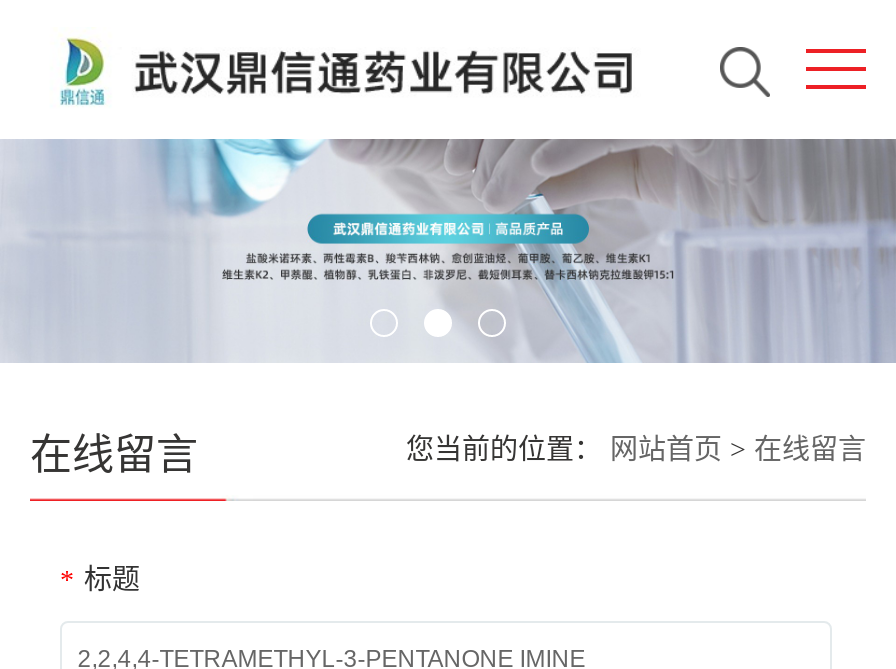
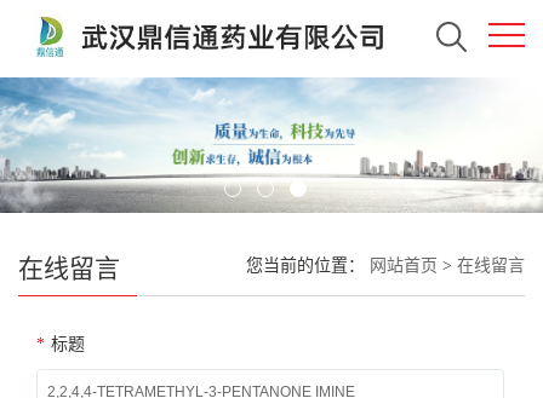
- [image]
+ [image]
